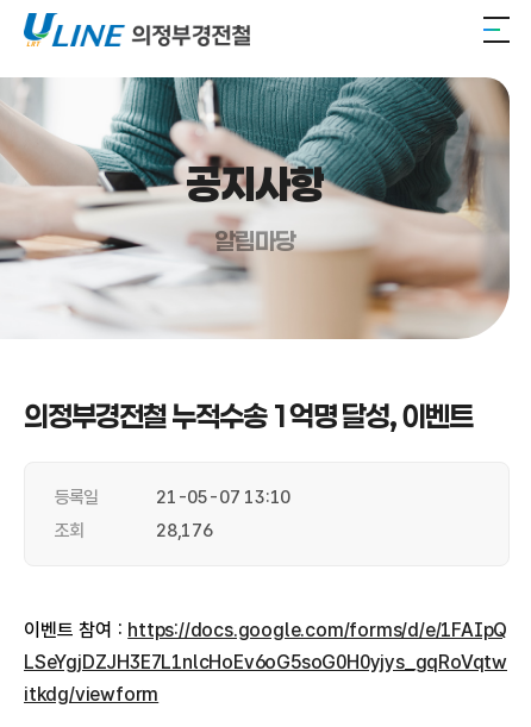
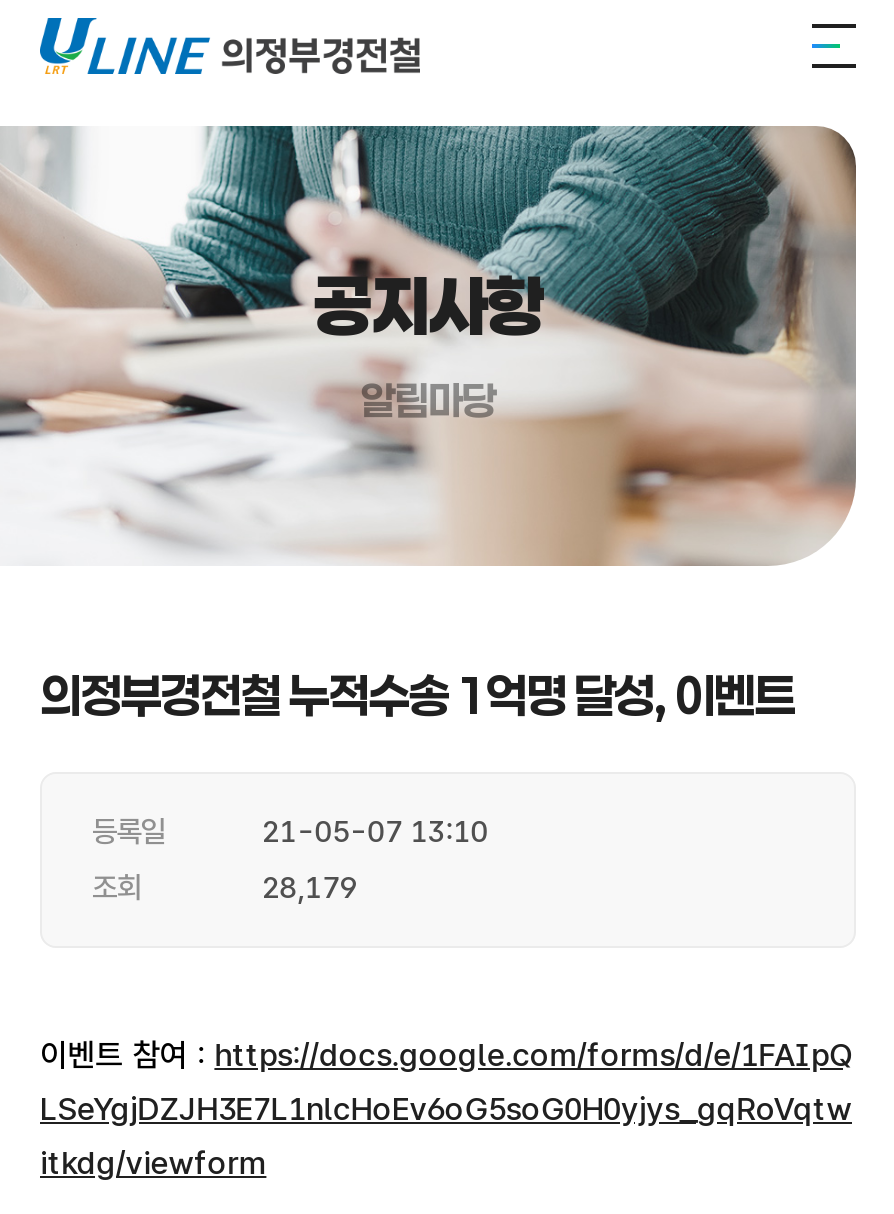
- 28,176
+ 28,179
